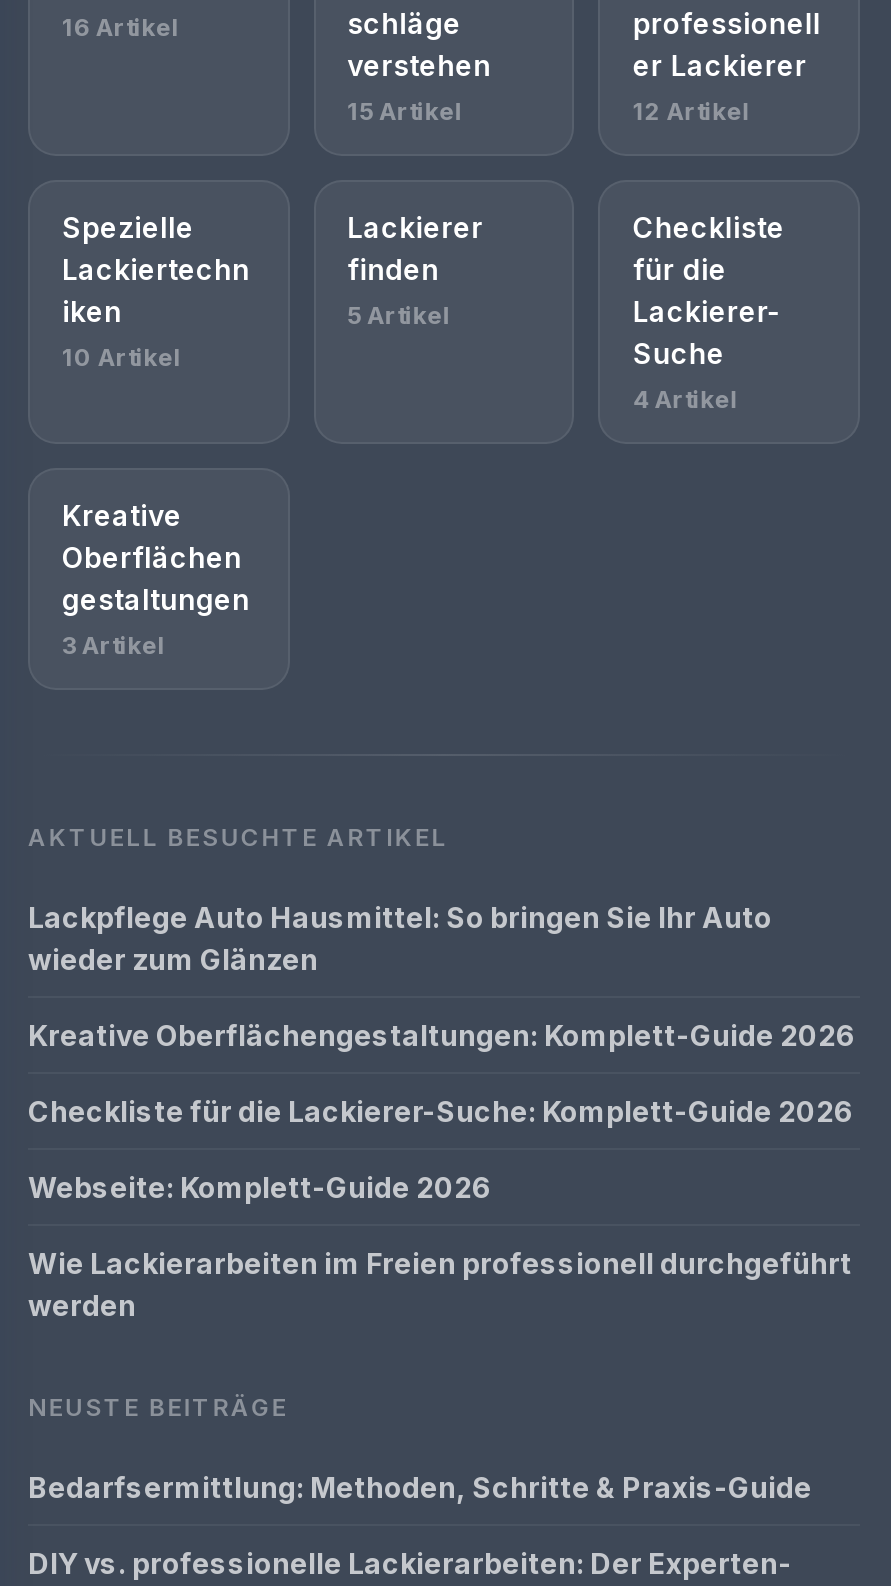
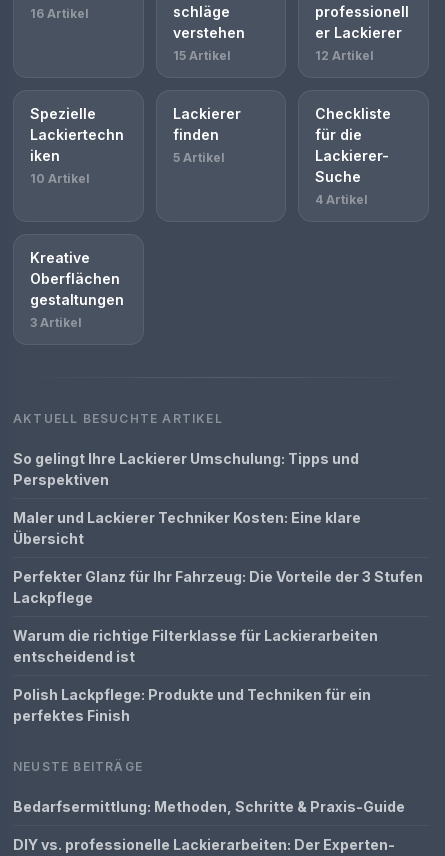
- Lackpflege Auto Hausmittel: So bringen Sie Ihr Auto
- wieder zum Glänzen
+ So gelingt Ihre Lackierer Umschulung: Tipps und
+ Perspektiven

- Kreative Oberflächengestaltungen: Komplett-Guide 2026
+ Maler und Lackierer Techniker Kosten: Eine klare
+ Übersicht

- Checkliste für die Lackierer-Suche: Komplett-Guide 2026
+ Perfekter Glanz für Ihr Fahrzeug: Die Vorteile der 3 Stufen
+ Lackpflege

- Webseite: Komplett-Guide 2026
+ Warum die richtige Filterklasse für Lackierarbeiten
+ entscheidend ist

- Wie Lackierarbeiten im Freien professionell durchgeführt
- werden
+ Polish Lackpflege: Produkte und Techniken für ein
+ perfektes Finish
